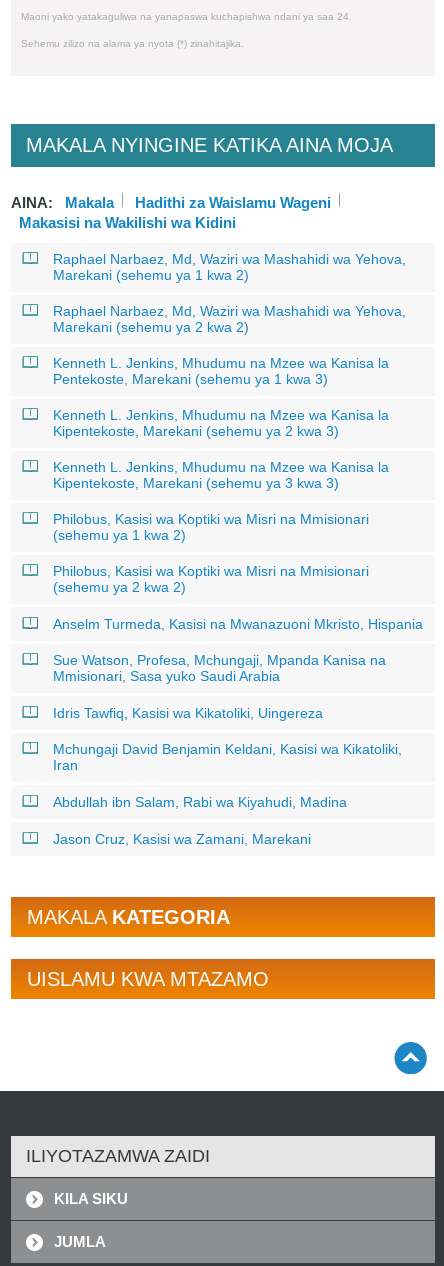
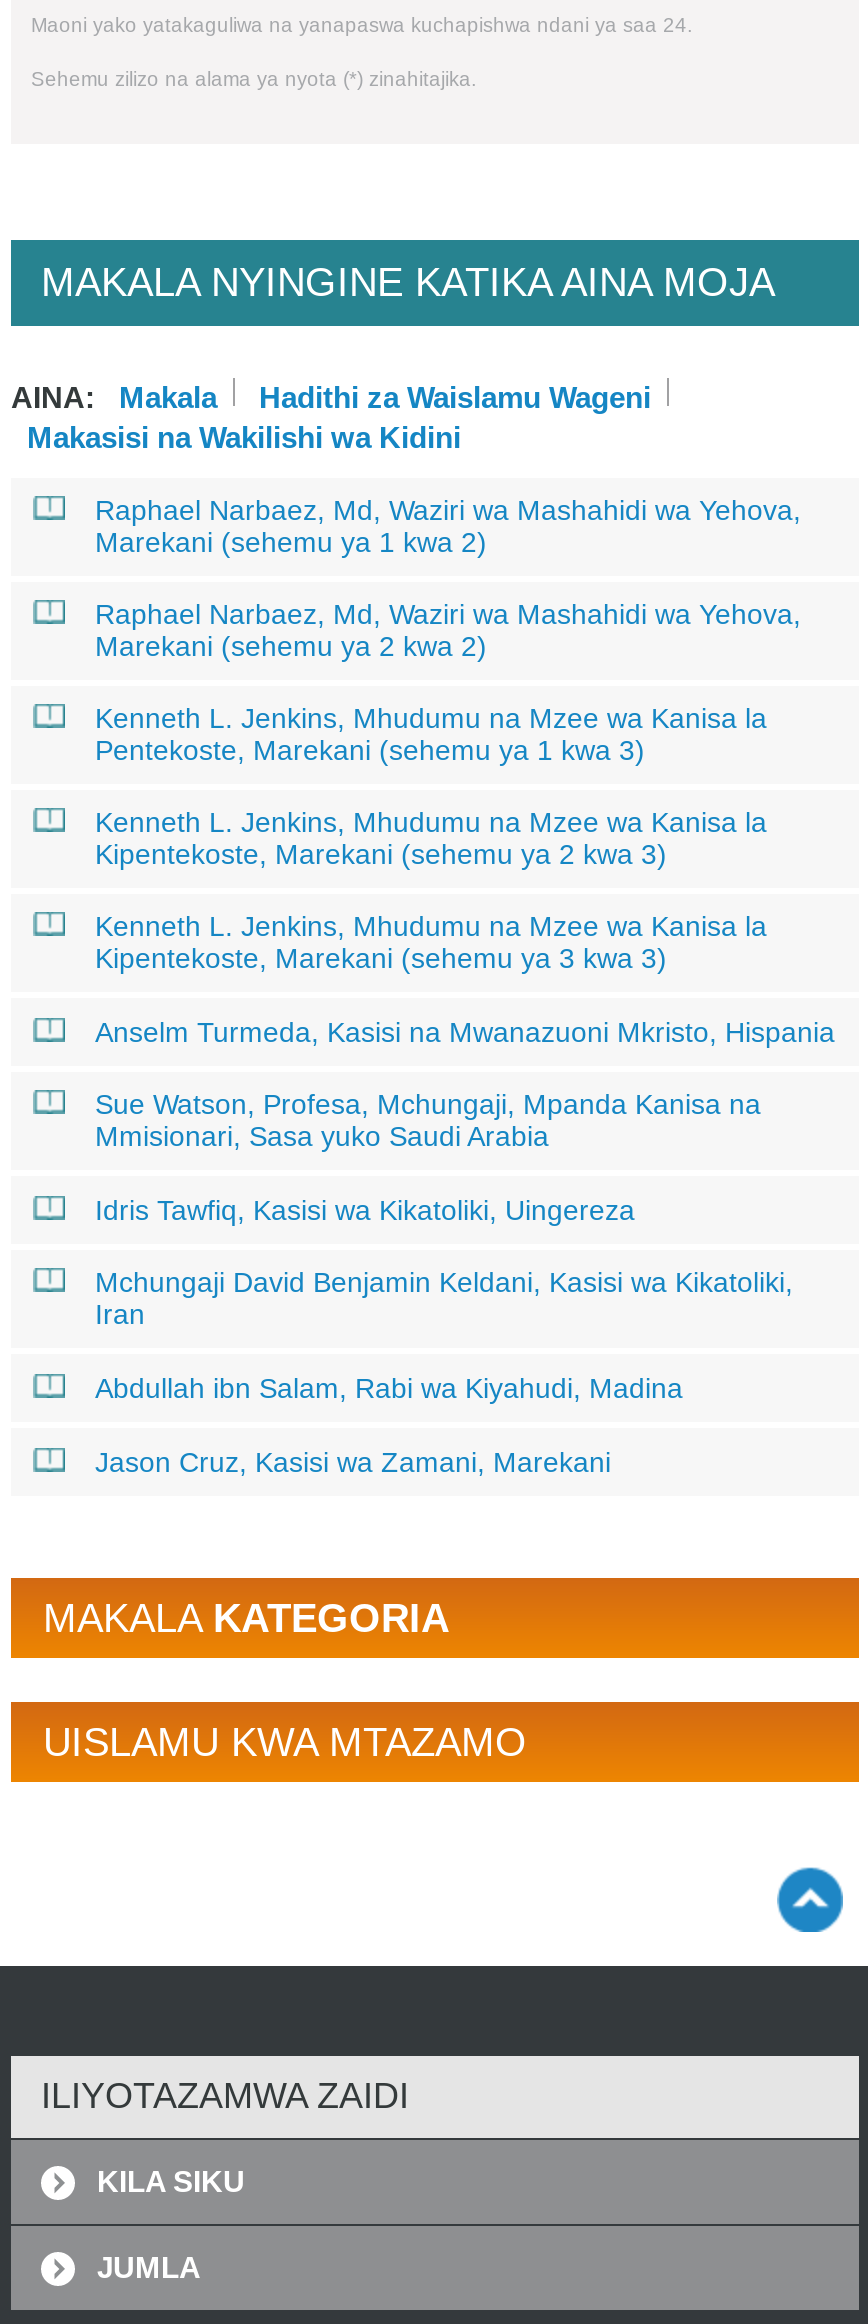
- Philobus, Kasisi wa Koptiki wa Misri na Mmisionari
- (sehemu ya 1 kwa 2)
- Philobus, Kasisi wa Koptiki wa Misri na Mmisionari
- (sehemu ya 2 kwa 2)
